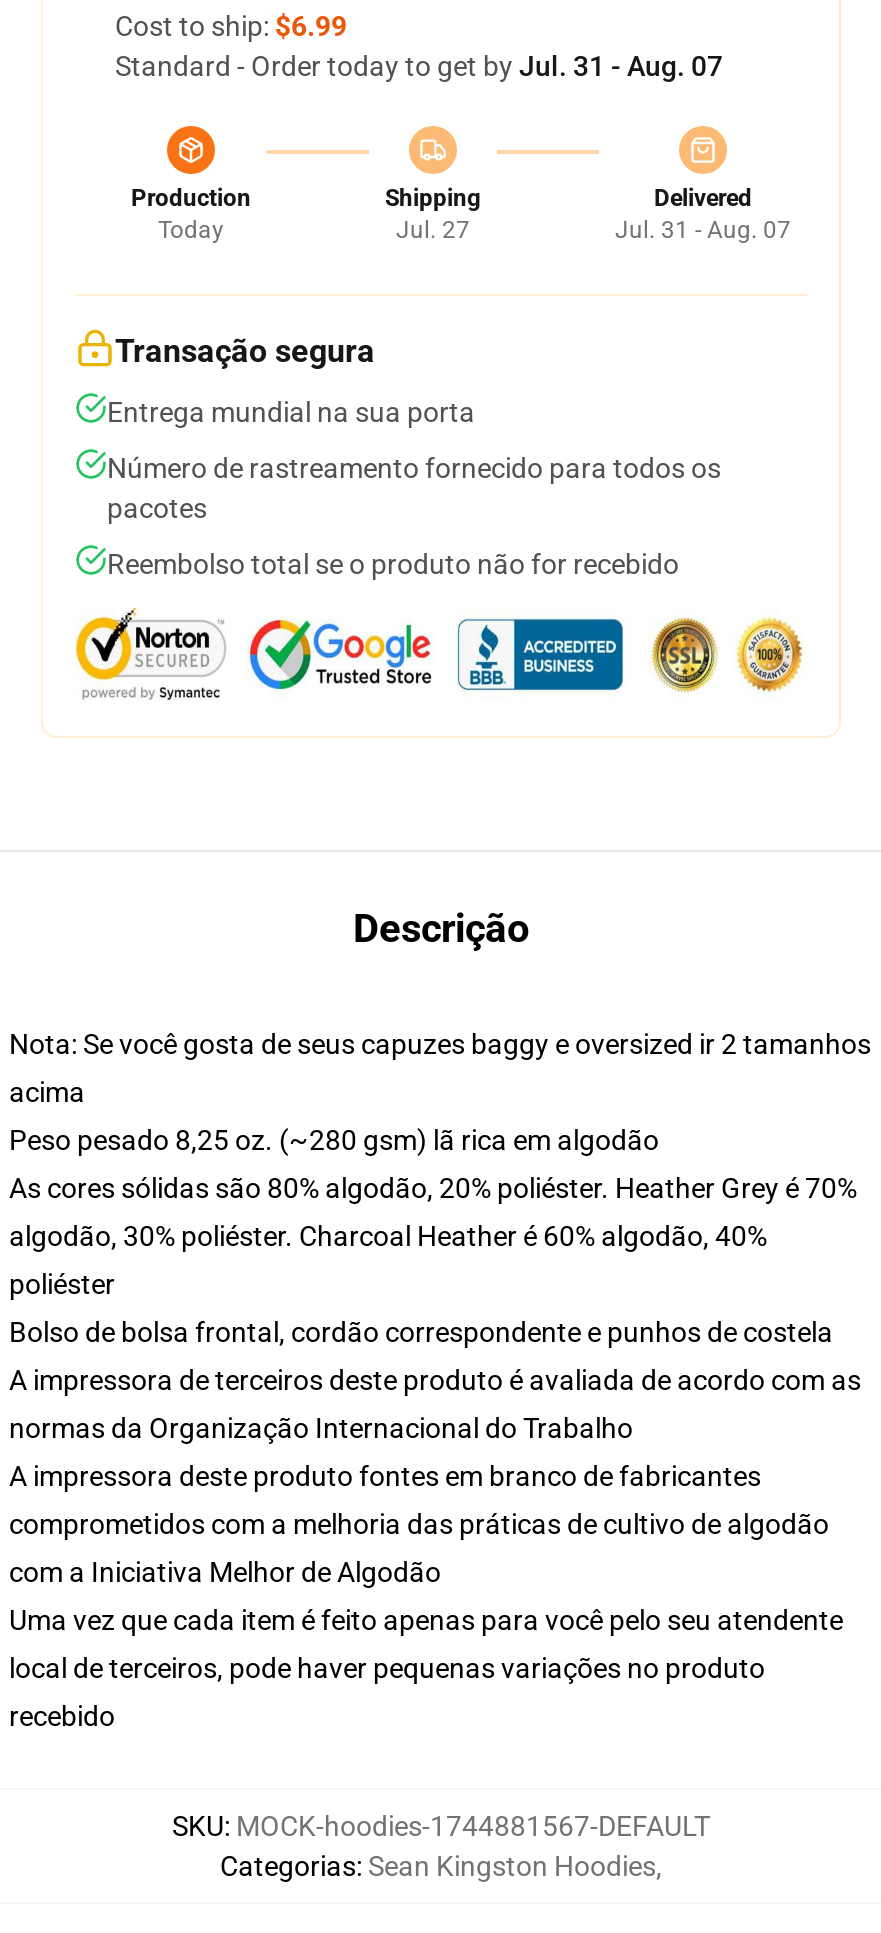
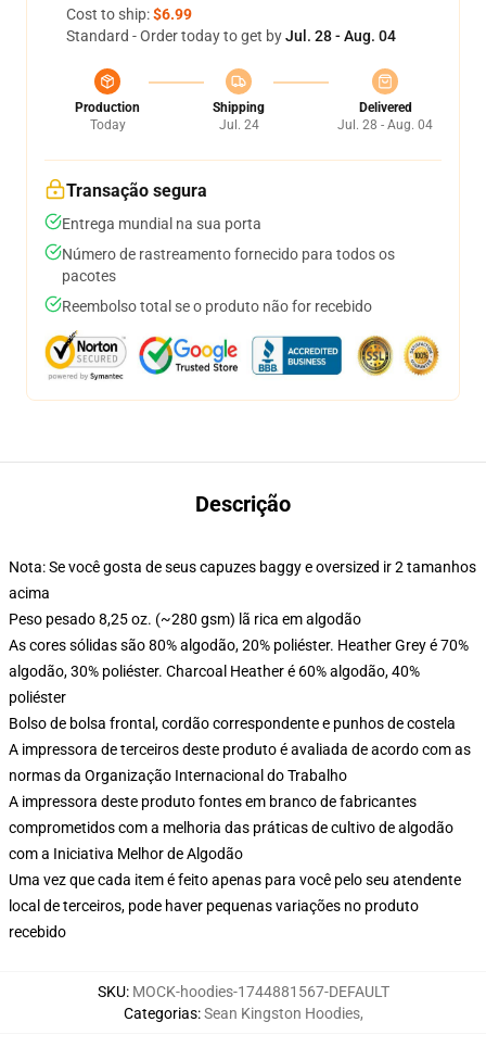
- Standard - Order today to get by Jul. 31 - Aug. 07
+ Standard - Order today to get by Jul. 28 - Aug. 04

- Jul. 27
+ Jul. 24

- Jul. 31 - Aug. 07
+ Jul. 28 - Aug. 04
